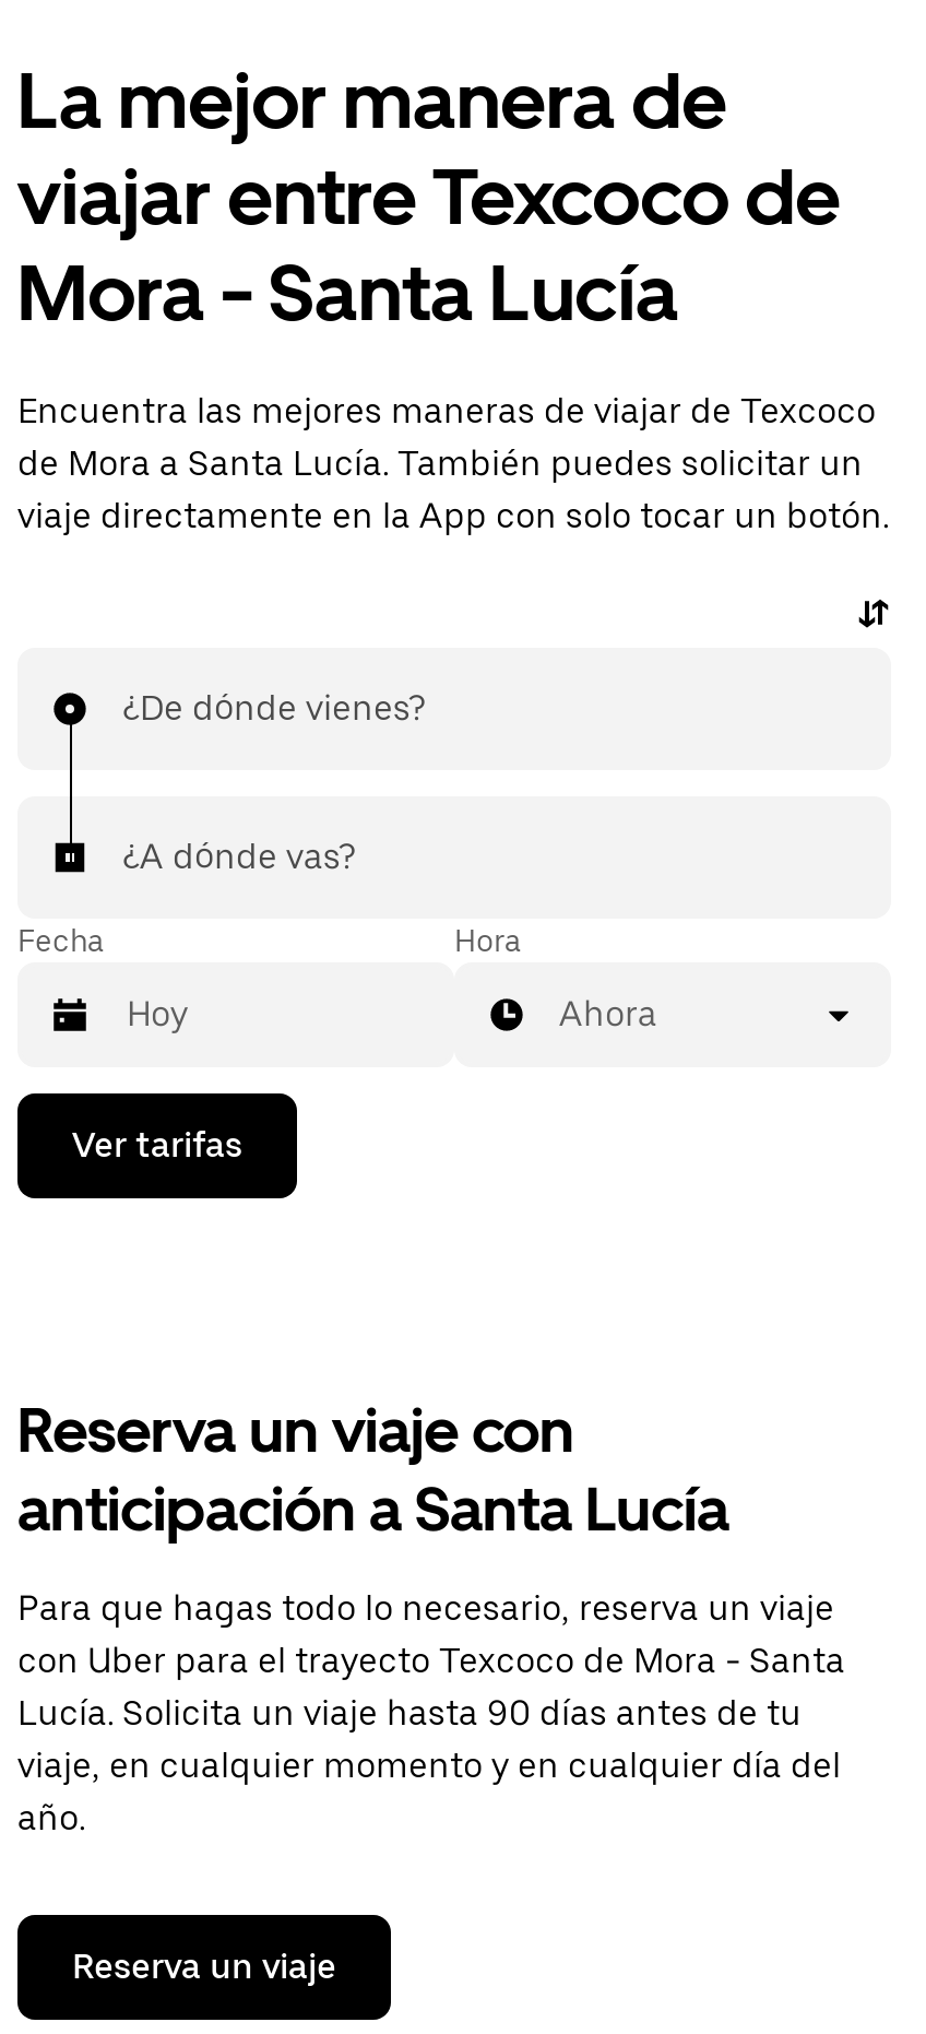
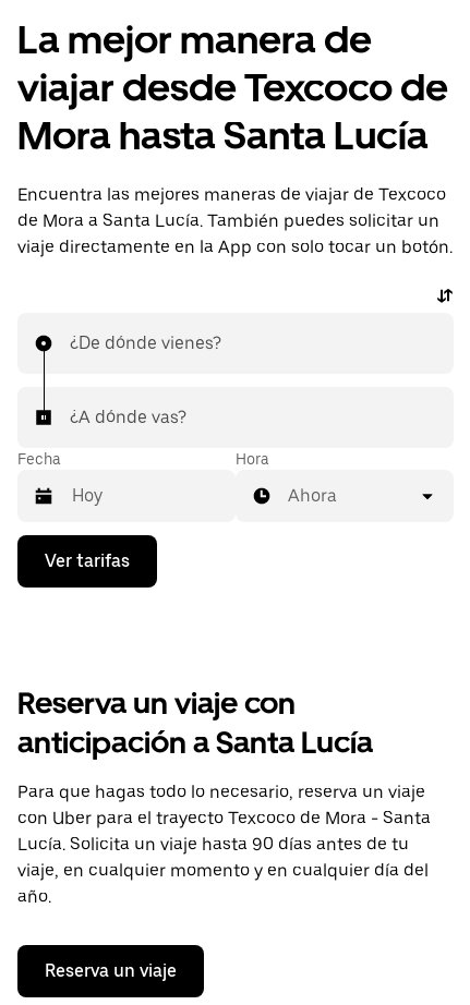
- viajar entre Texcoco de
+ viajar desde Texcoco de

- Mora - Santa Lucía
+ Mora hasta Santa Lucía
